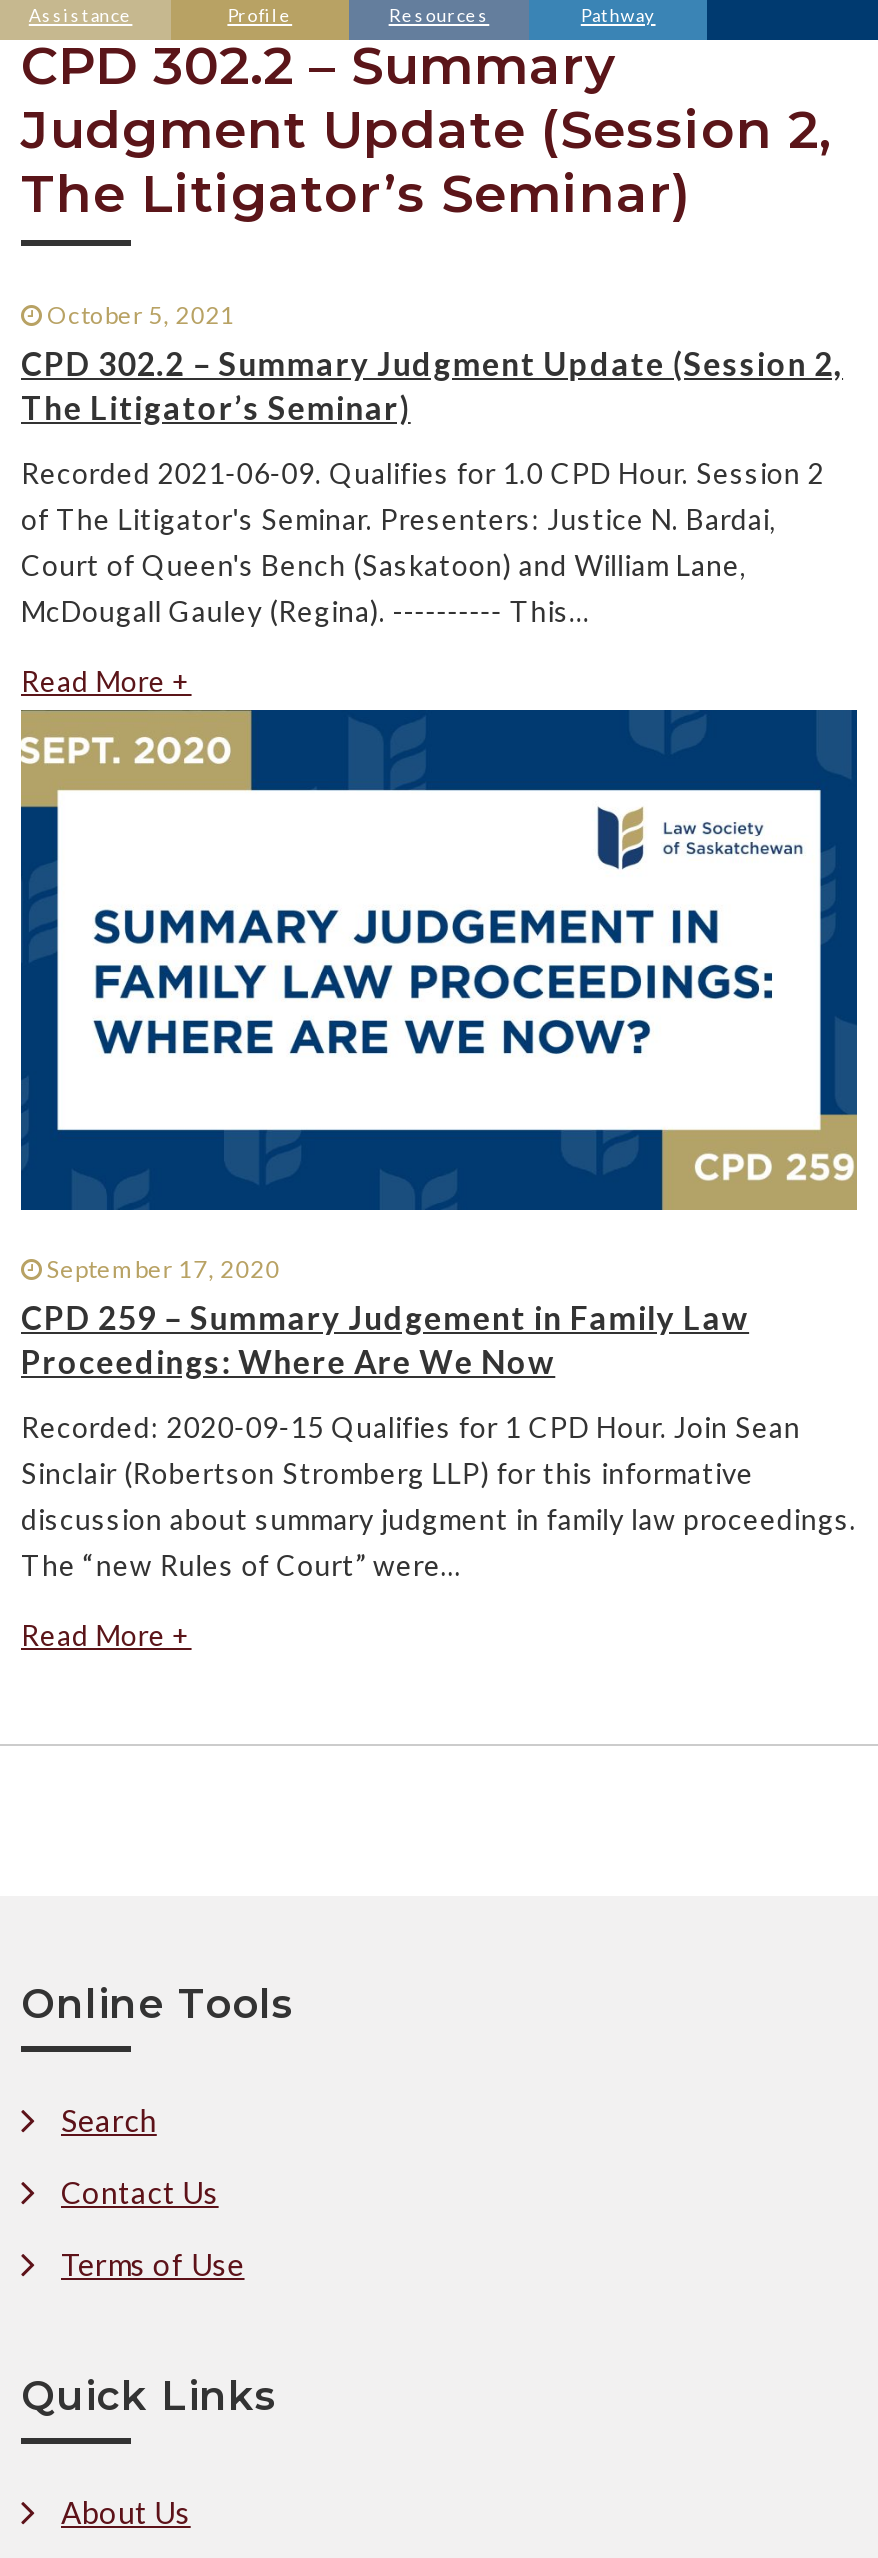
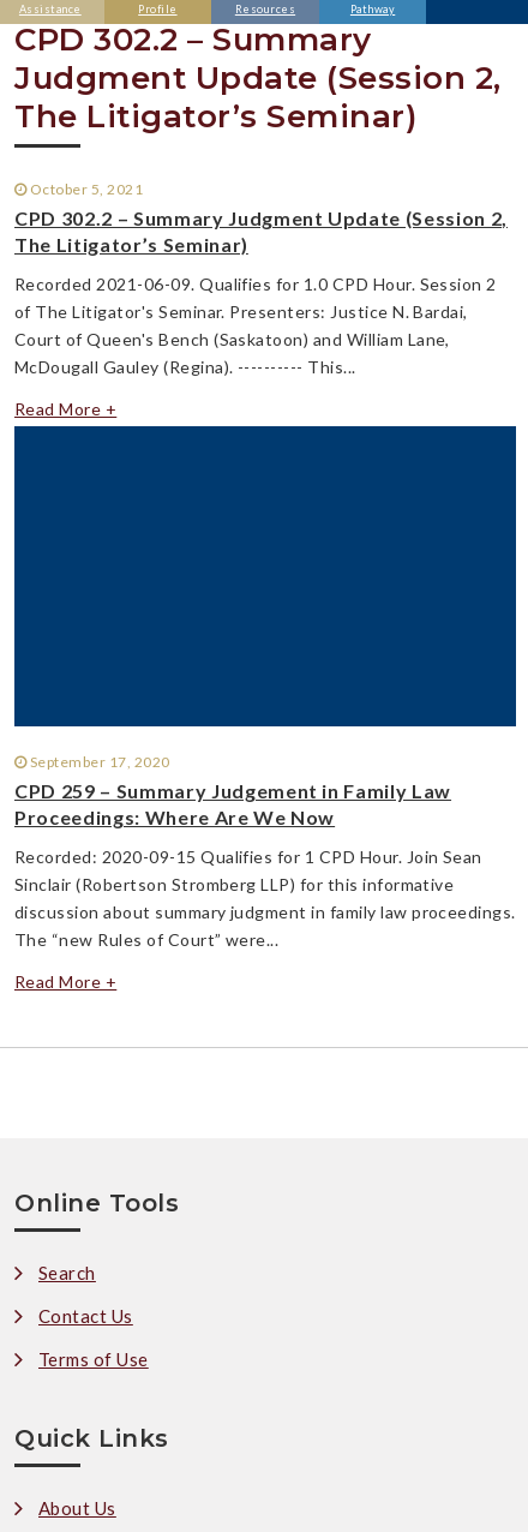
- [image]
